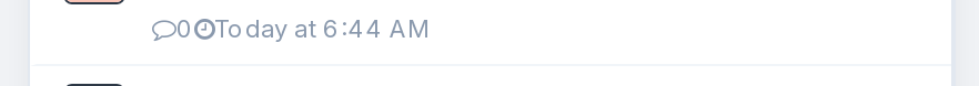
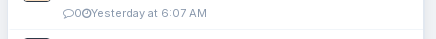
- Today at 6:44 AM
+ Yesterday at 6:07 AM
